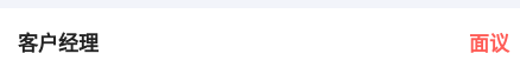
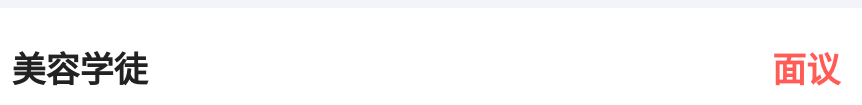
- 客户经理
+ 美容学徒
